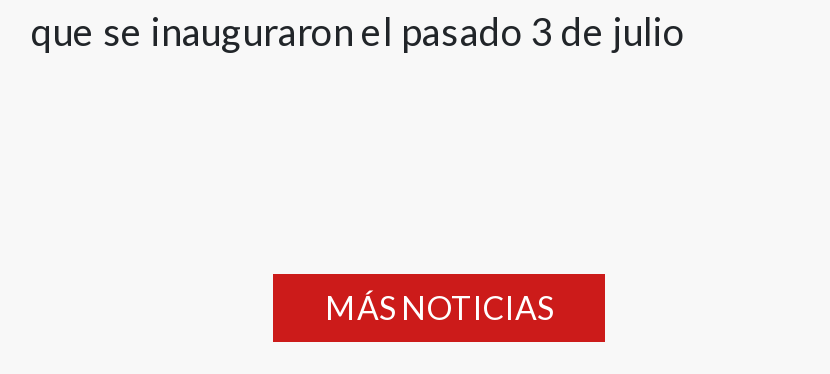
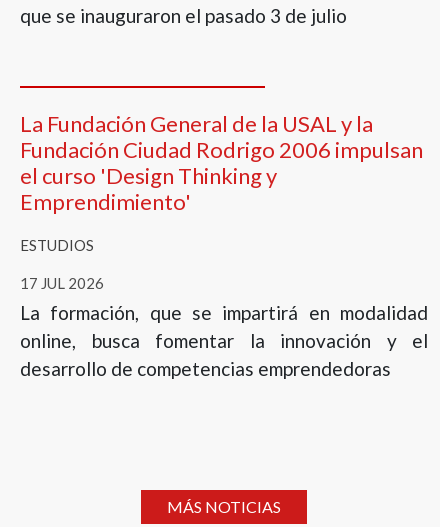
+ La Fundación General de la USAL y la
+ Fundación Ciudad Rodrigo 2006 impulsan
+ el curso 'Design Thinking y
+ Emprendimiento'
+ ESTUDIOS
+ 17 JUL 2026
+ La formación, que se impartirá en modalidad
+ online, busca fomentar la innovación y el
+ desarrollo de competencias emprendedoras
